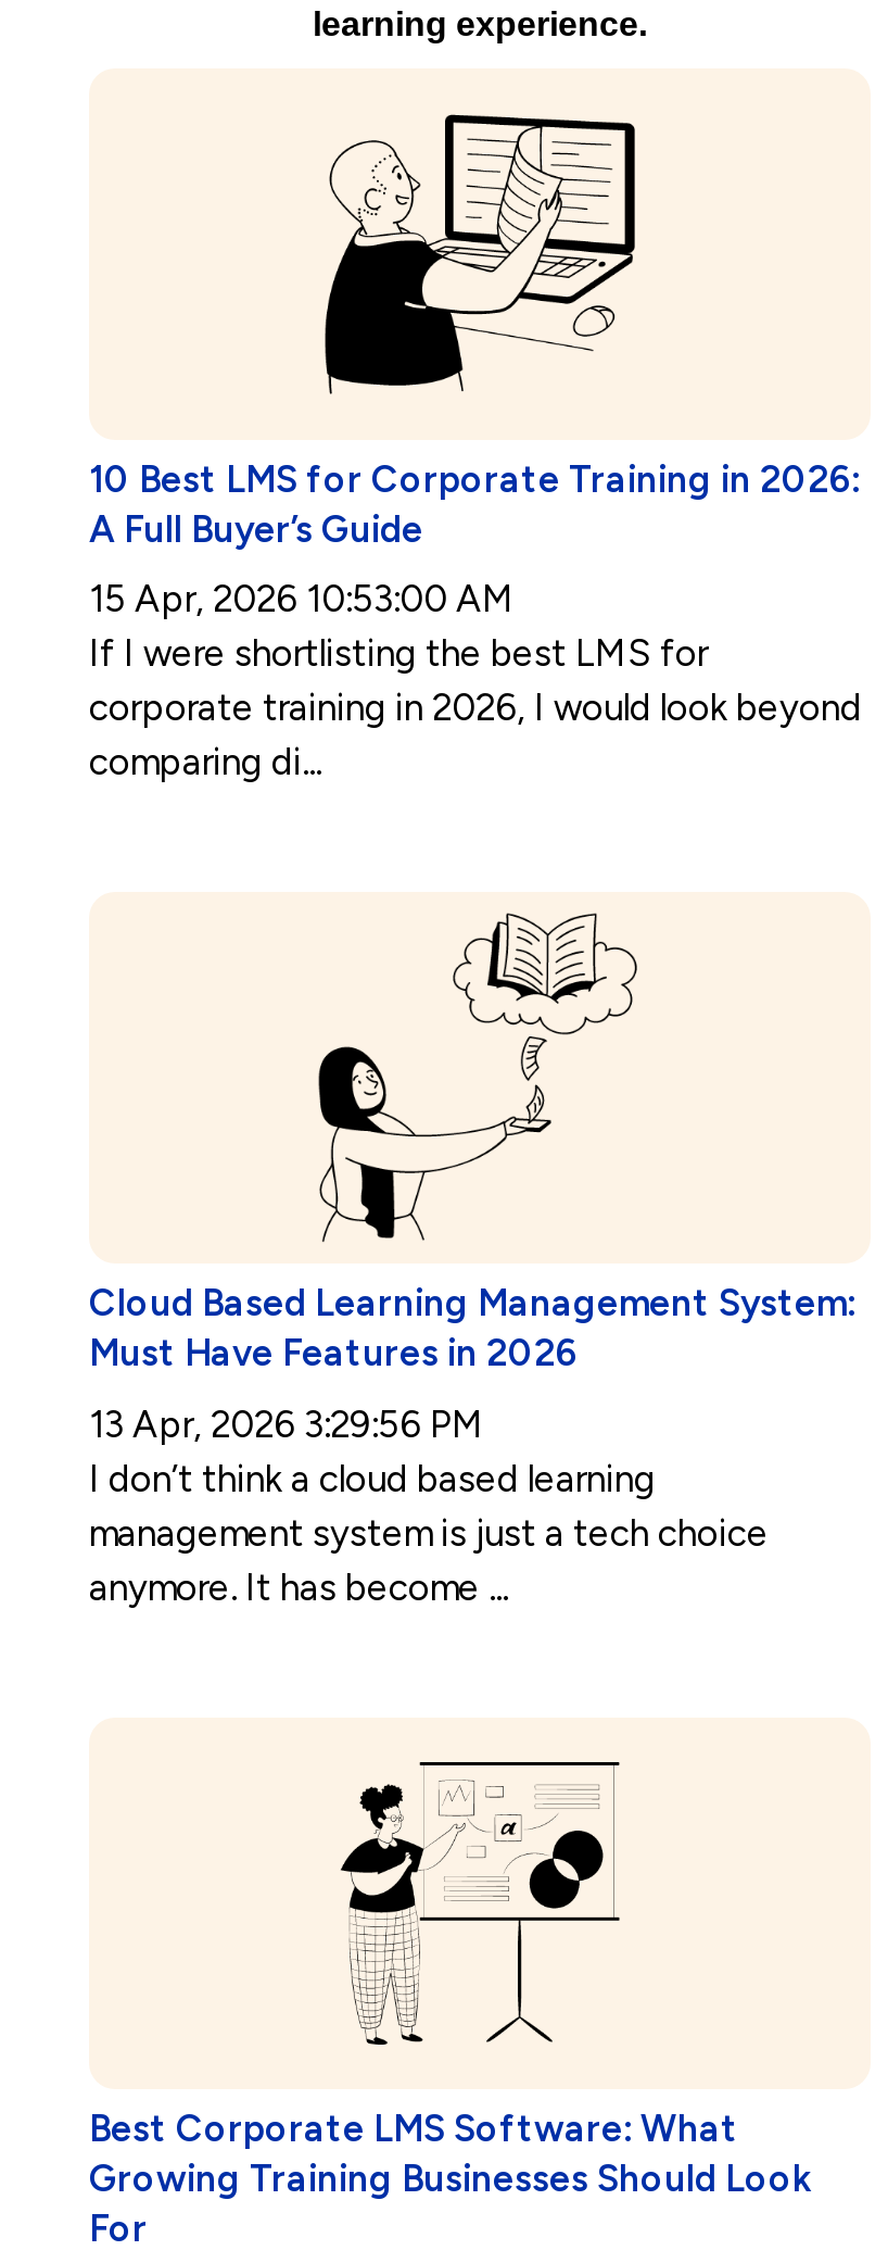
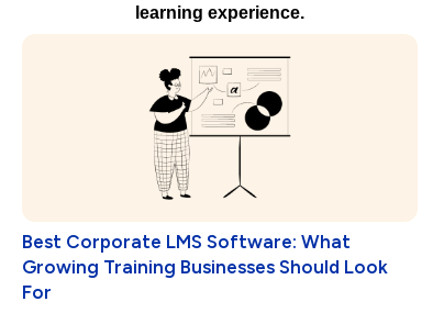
- [image]
- 10 Best LMS for Corporate Training in 2026:
- A Full Buyer’s Guide
- 15 Apr, 2026 10:53:00 AM
- If I were shortlisting the best LMS for
- corporate training in 2026, I would look beyond
- comparing di...

- [image]
- Cloud Based Learning Management System:
- Must Have Features in 2026
- 13 Apr, 2026 3:29:56 PM
- I don’t think a cloud based learning
- management system is just a tech choice
- anymore. It has become ...
